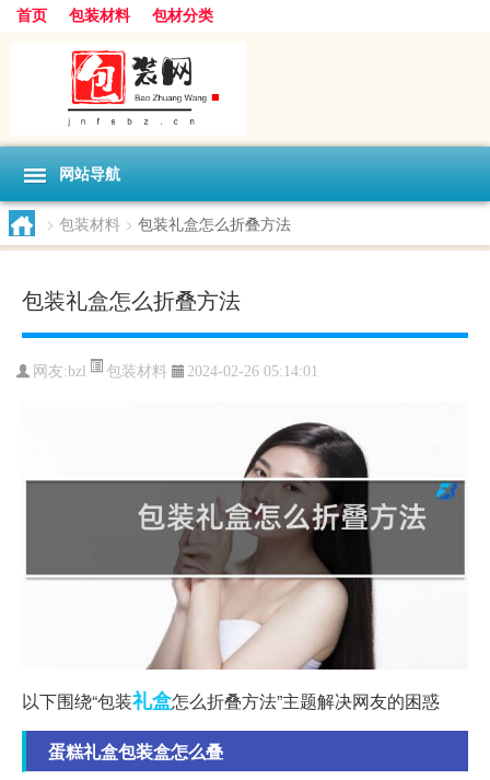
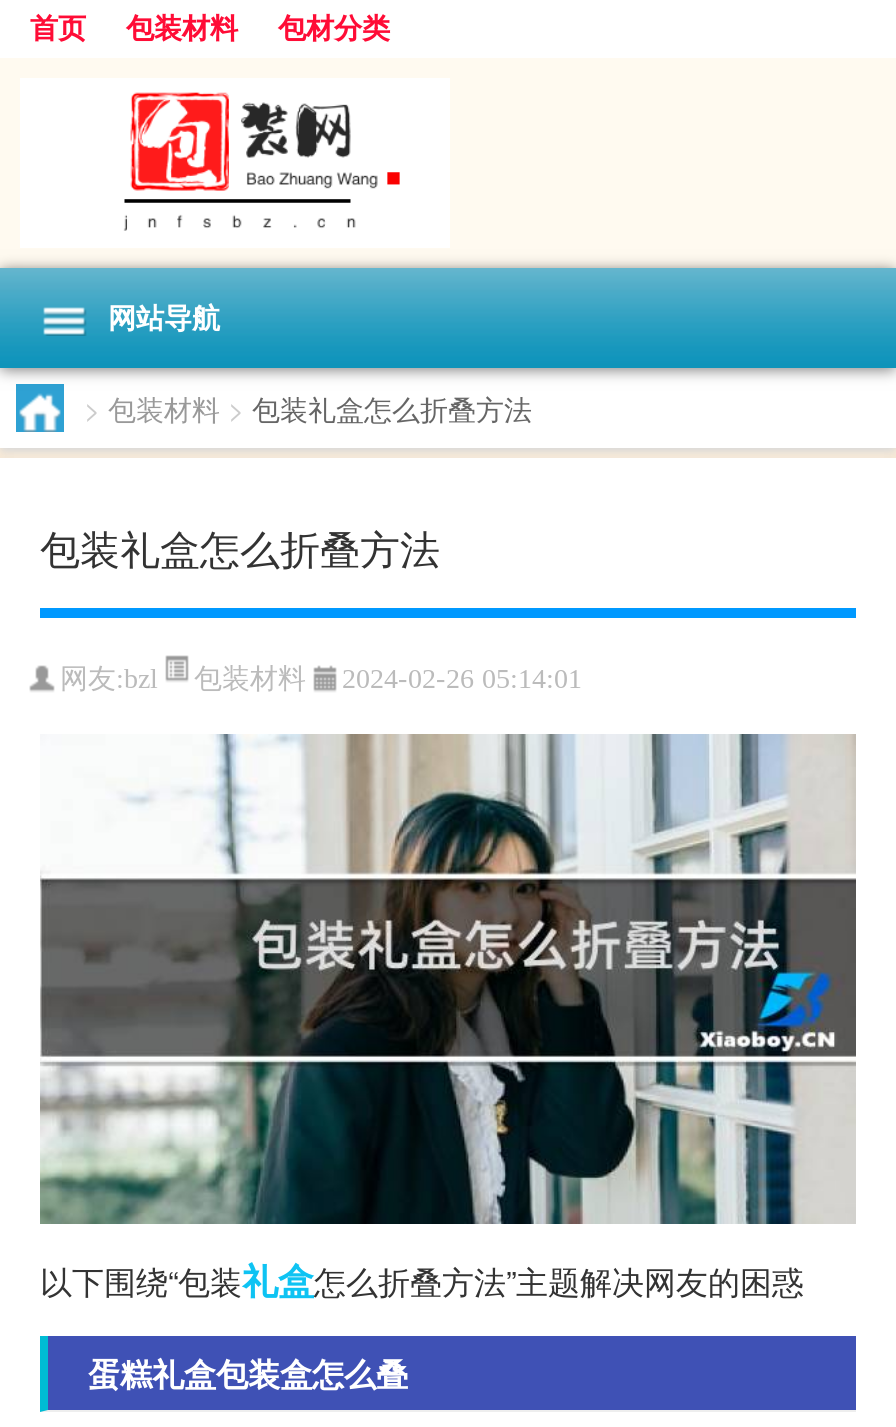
- [image]
+ [image]
